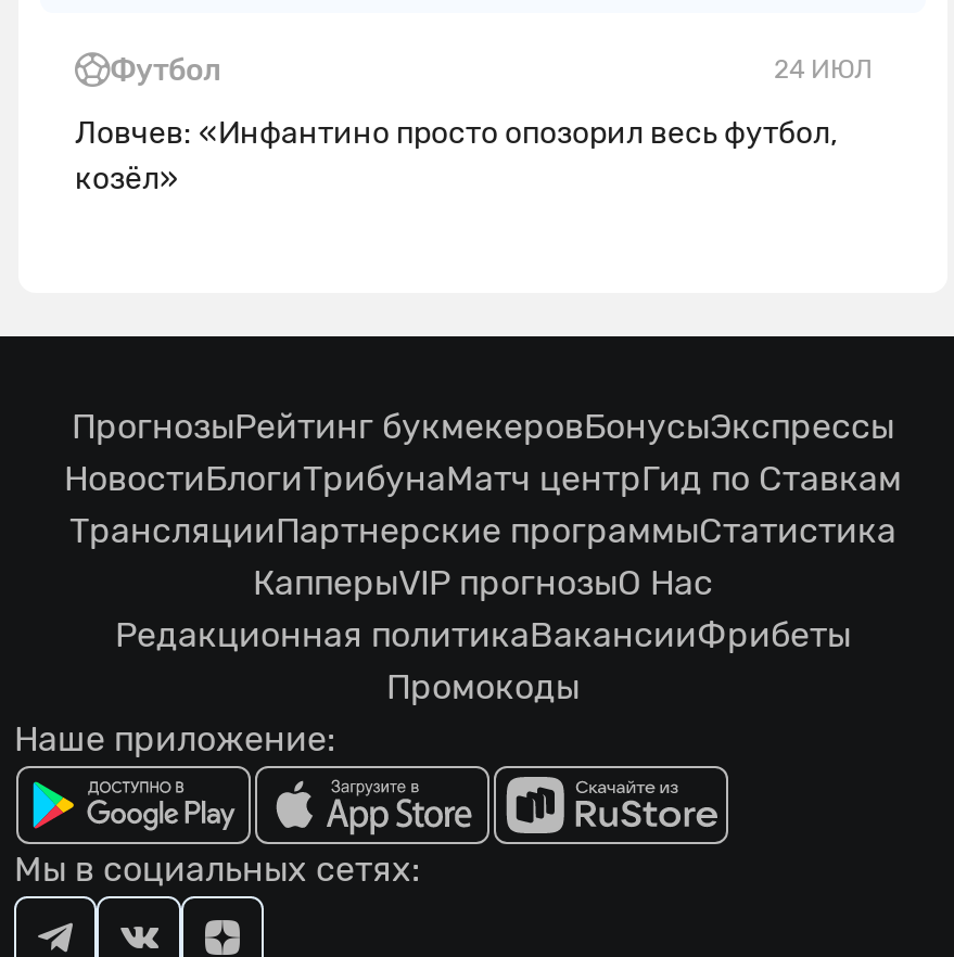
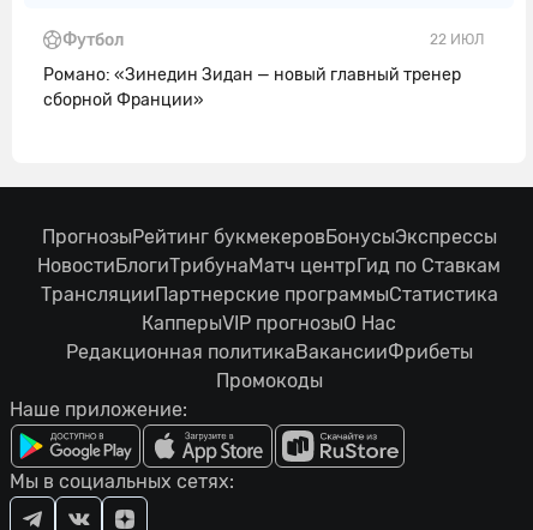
- 24 ИЮЛ
+ 22 ИЮЛ

- Ловчев: «Инфантино просто опозорил весь футбол,
- козёл»
+ Романо: «Зинедин Зидан — новый главный тренер
+ сборной Франции»
